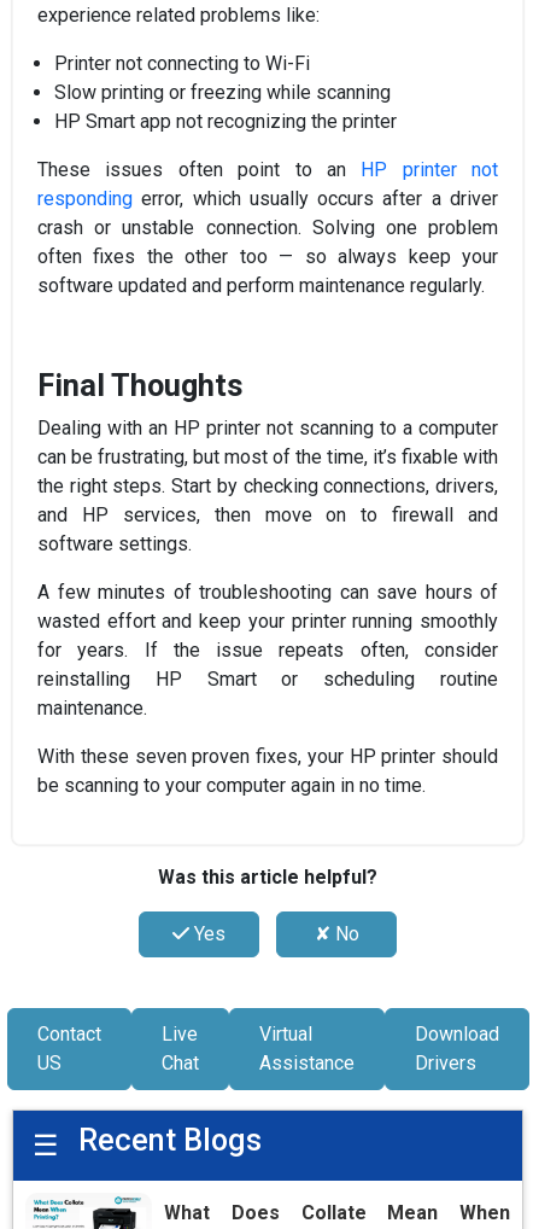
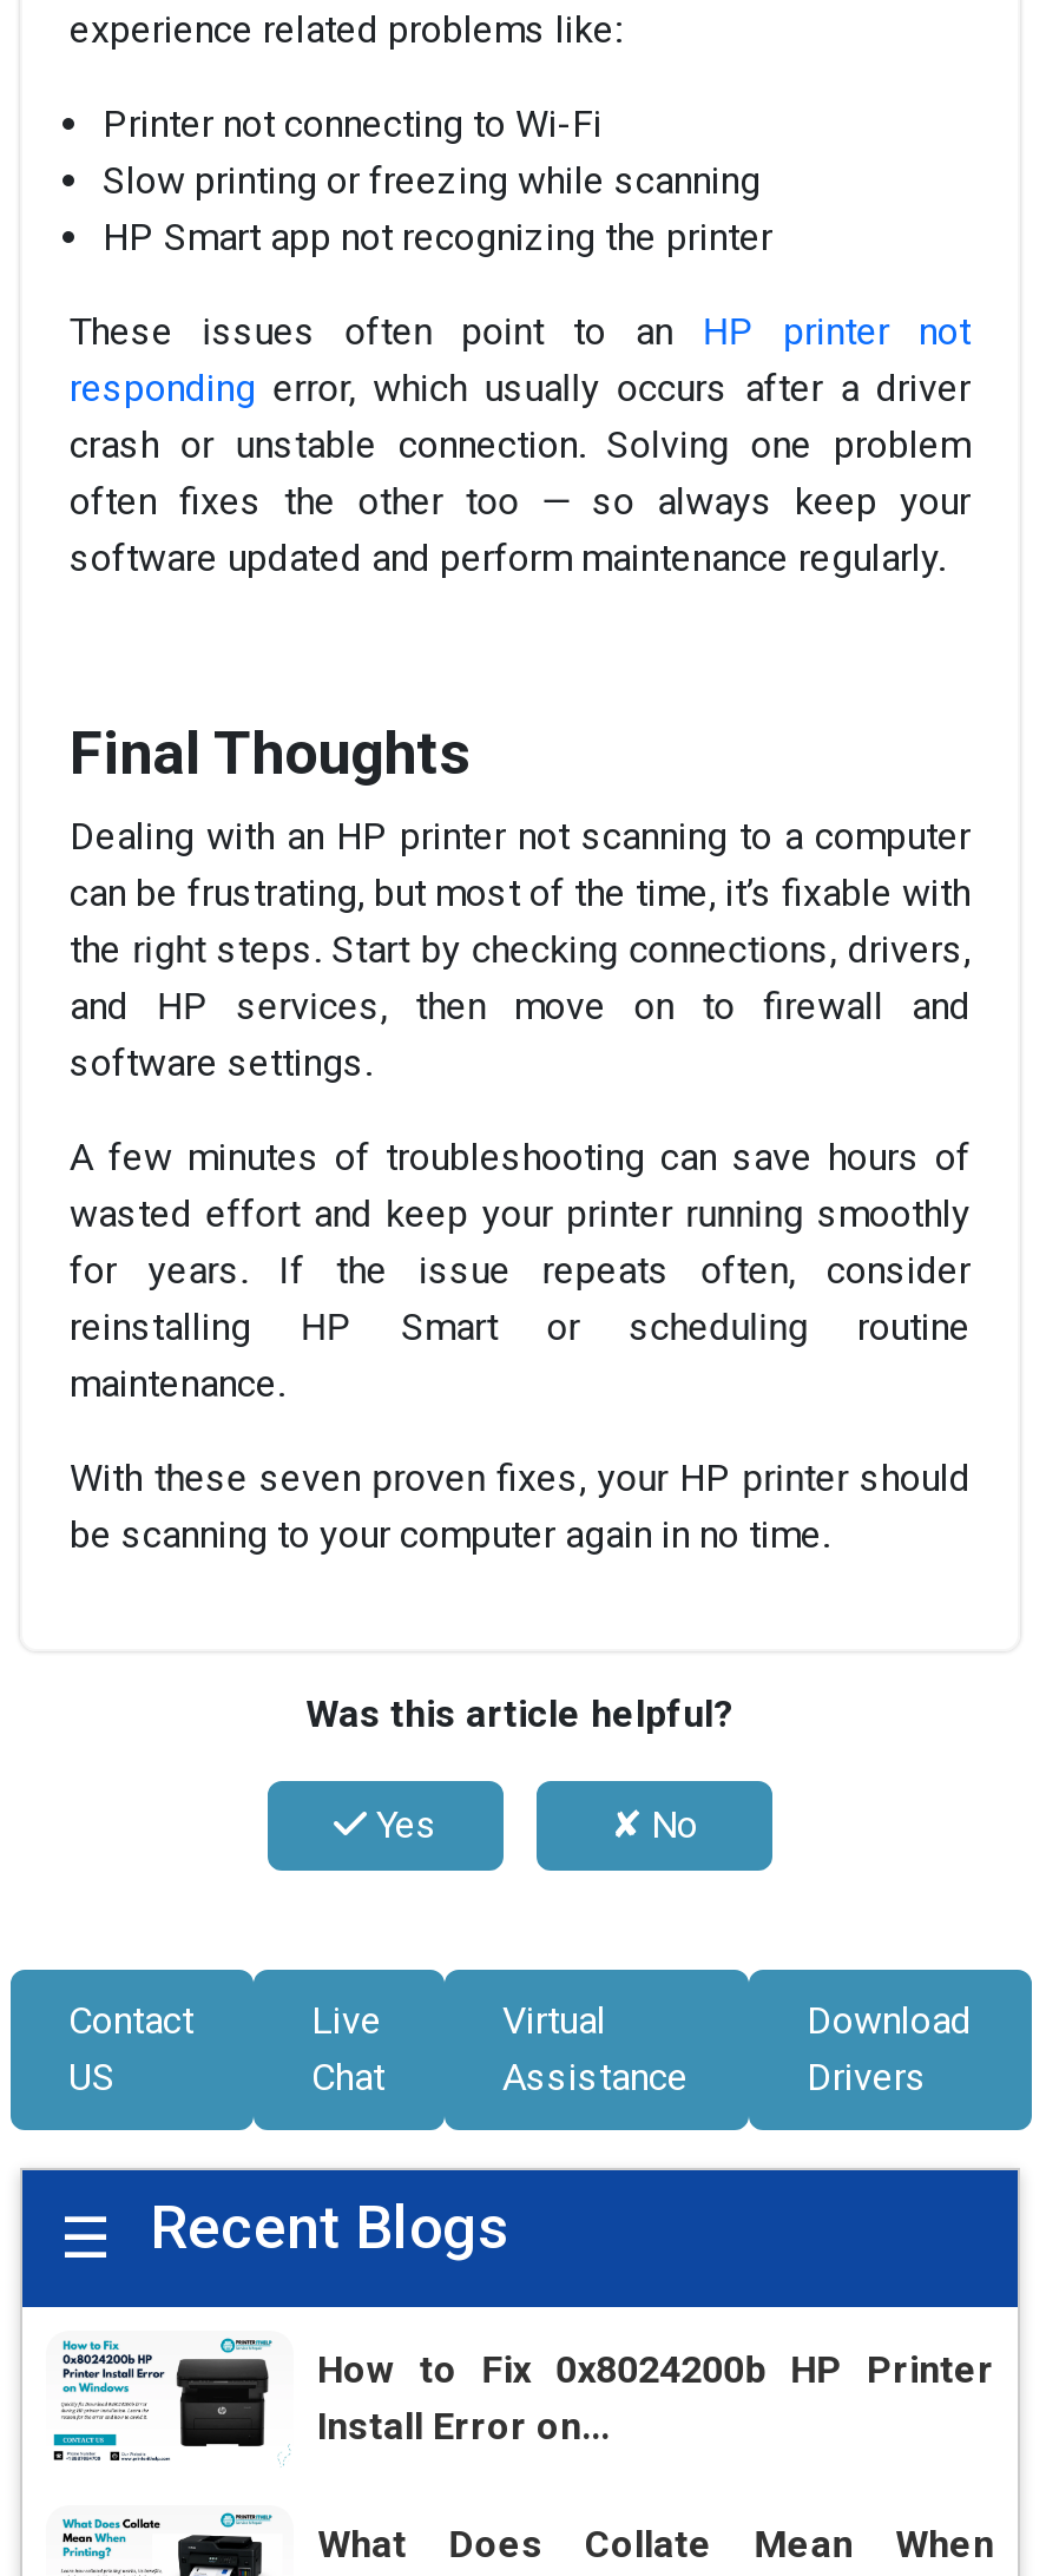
+ [image]
+ How to Fix 0x8024200b HP Printer
+ Install Error on...
